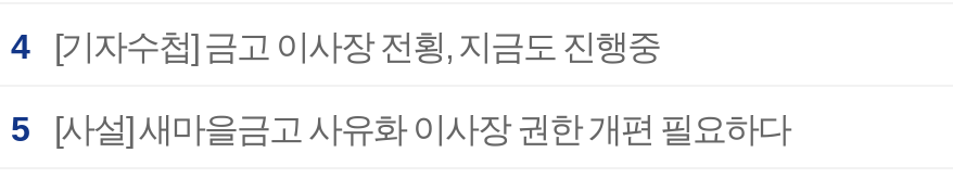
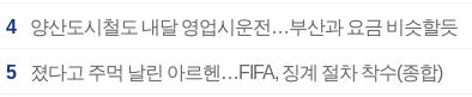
- [기자수첩] 금고 이사장 전횡, 지금도 진행중
+ 양산도시철도 내달 영업시운전…부산과 요금 비슷할듯

- [사설] 새마을금고 사유화 이사장 권한 개편 필요하다
+ 졌다고 주먹 날린 아르헨…FIFA, 징계 절차 착수(종합)
